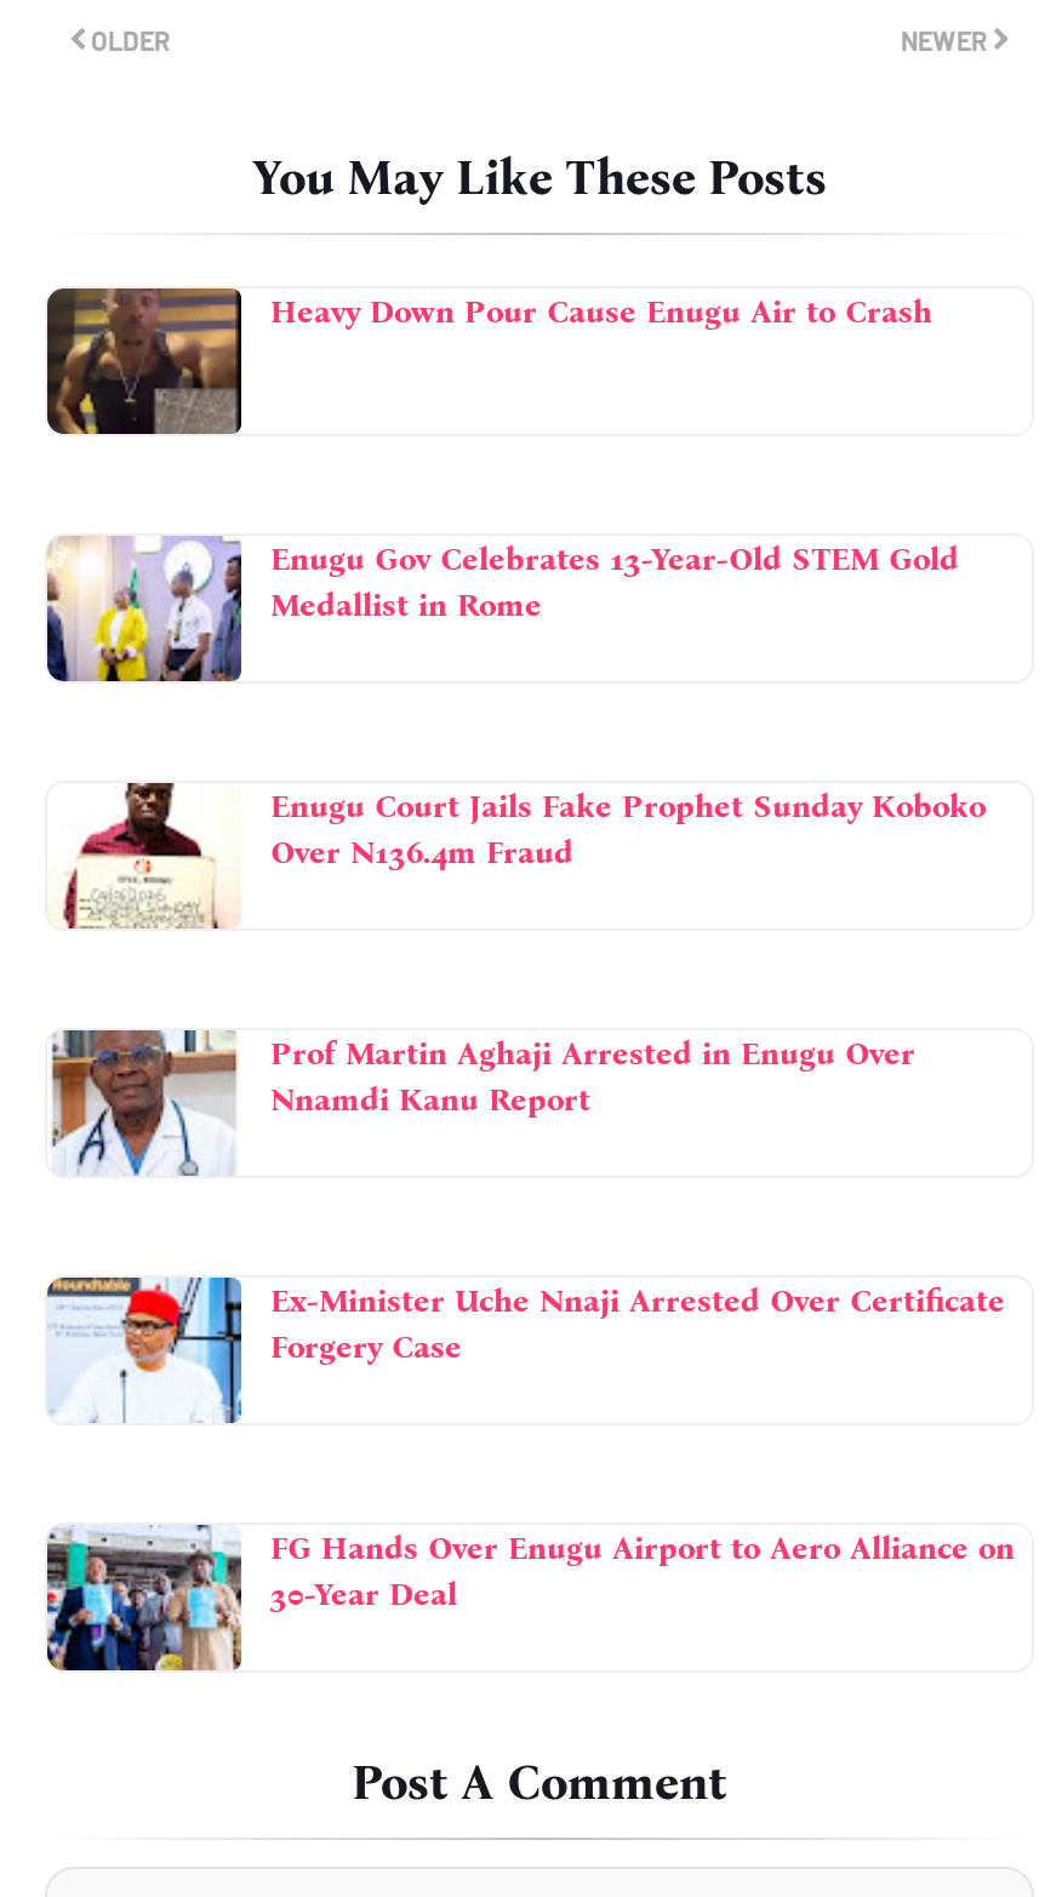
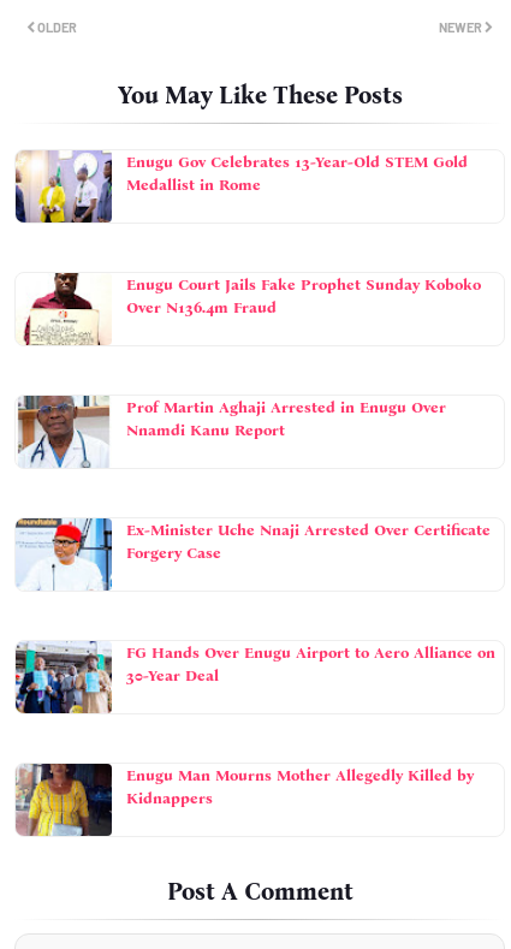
- [image]
- Heavy Down Pour Cause Enugu Air to Crash

moved up: [image] | Enugu Gov Celebrates 13-Year-Old STEM Gold | Medallist in Rome | ... | FG Hands Over Enugu Airport to Aero Alliance on | 30-Year Deal

+ [image]
+ Enugu Man Mourns Mother Allegedly Killed by
+ Kidnappers
